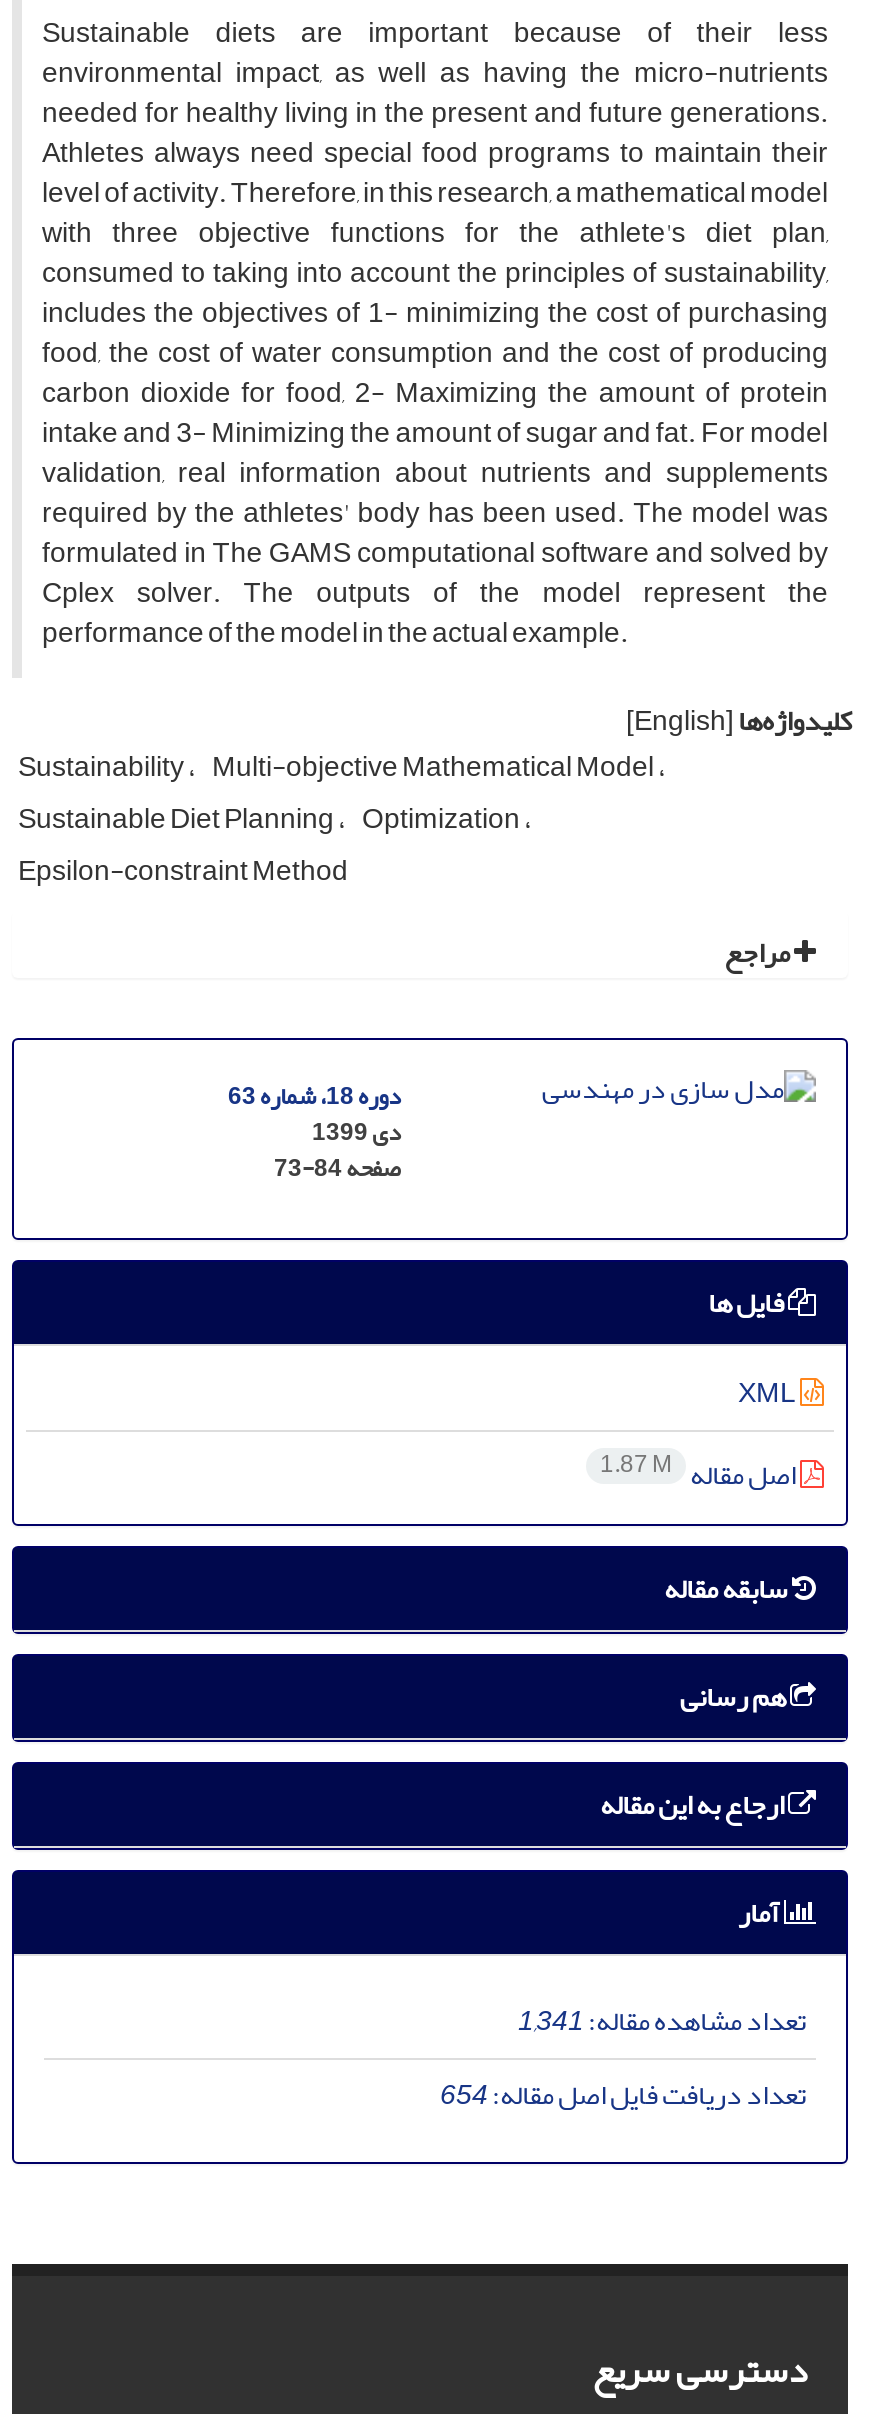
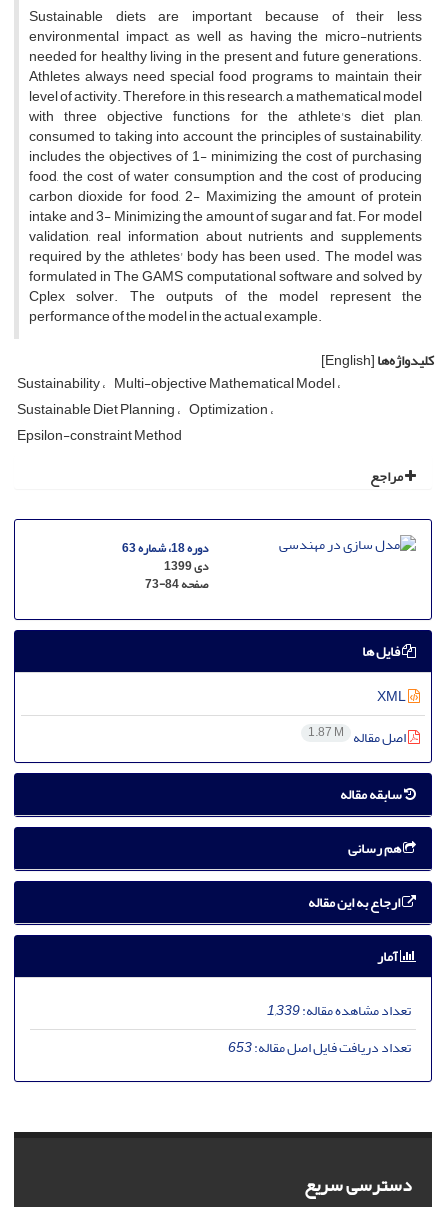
- تعداد مشاهده مقاله:1,341
+ تعداد مشاهده مقاله:1,339

- تعداد دریافت فایل اصل مقاله:654
+ تعداد دریافت فایل اصل مقاله:653
